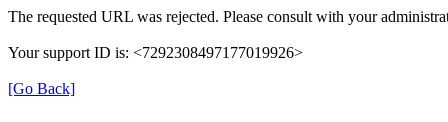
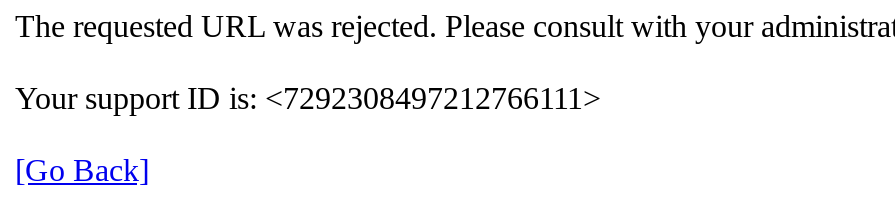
- Your support ID is: <7292308497177019926>
+ Your support ID is: <7292308497212766111>
